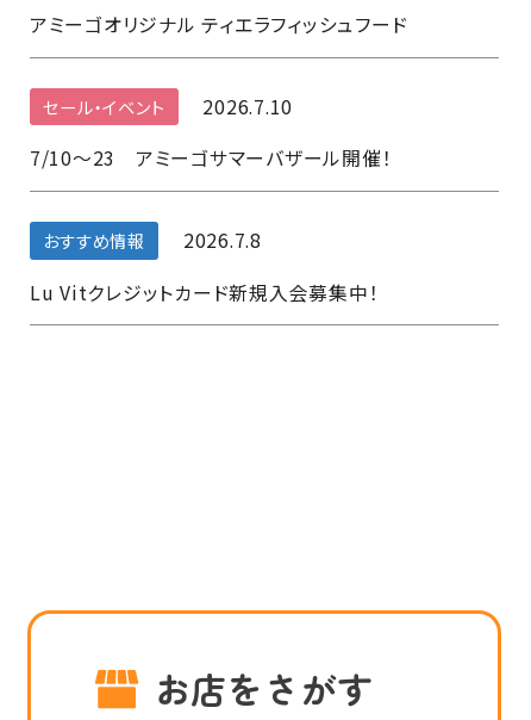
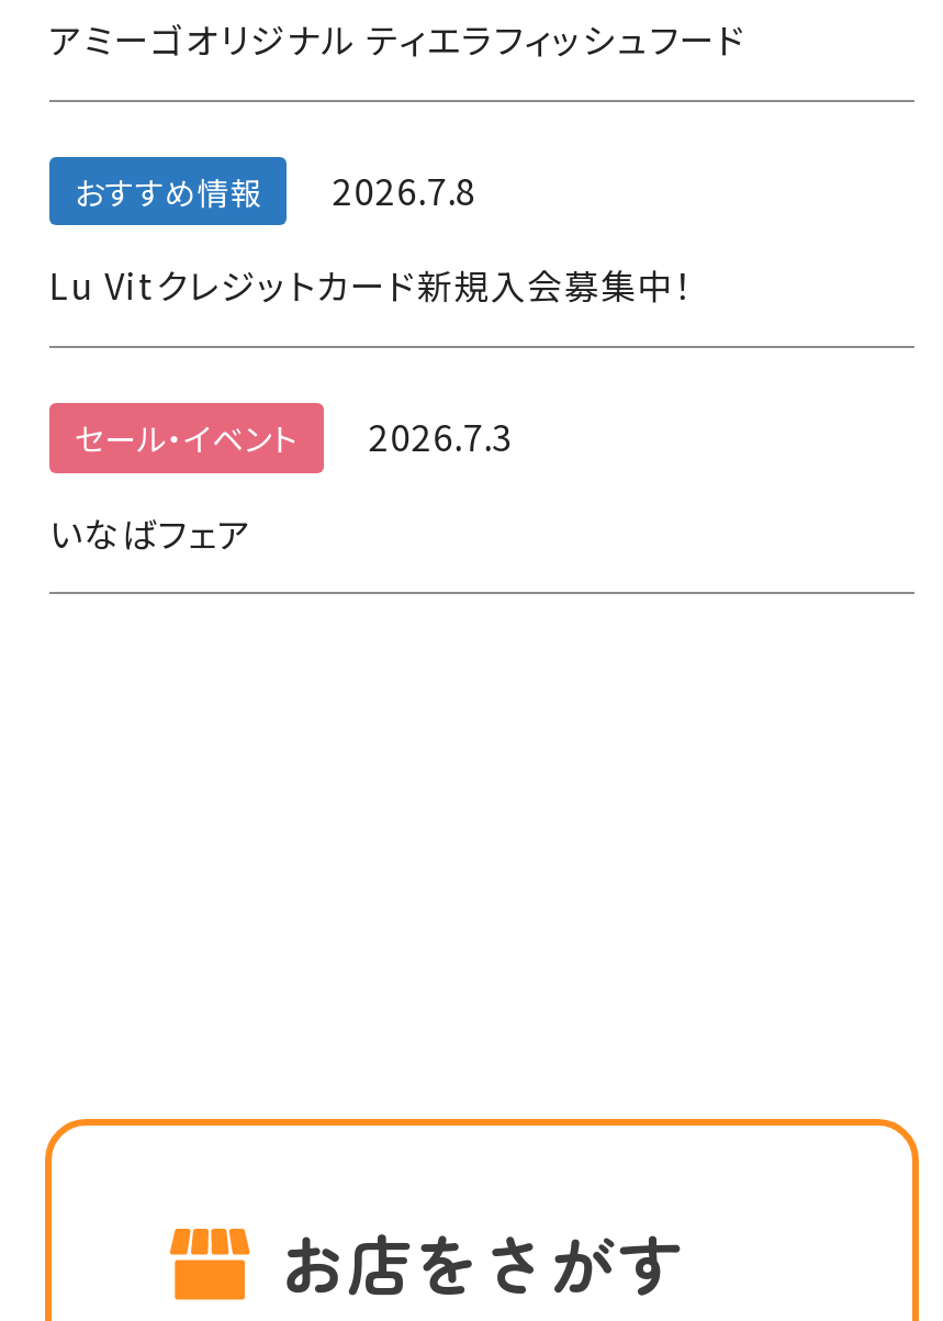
- 2026.7.10
- 7/10～23 アミーゴサマーバザール開催！

moved down: セール・イベント

moved up: おすすめ情報 | 2026.7.8 | Lu Vitクレジットカード新規入会募集中！

+ 2026.7.3
+ いなばフェア
